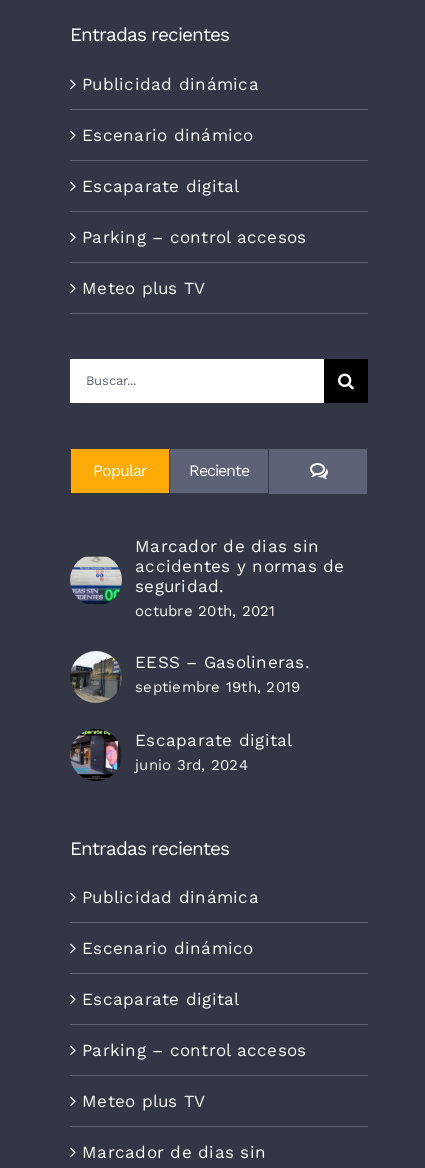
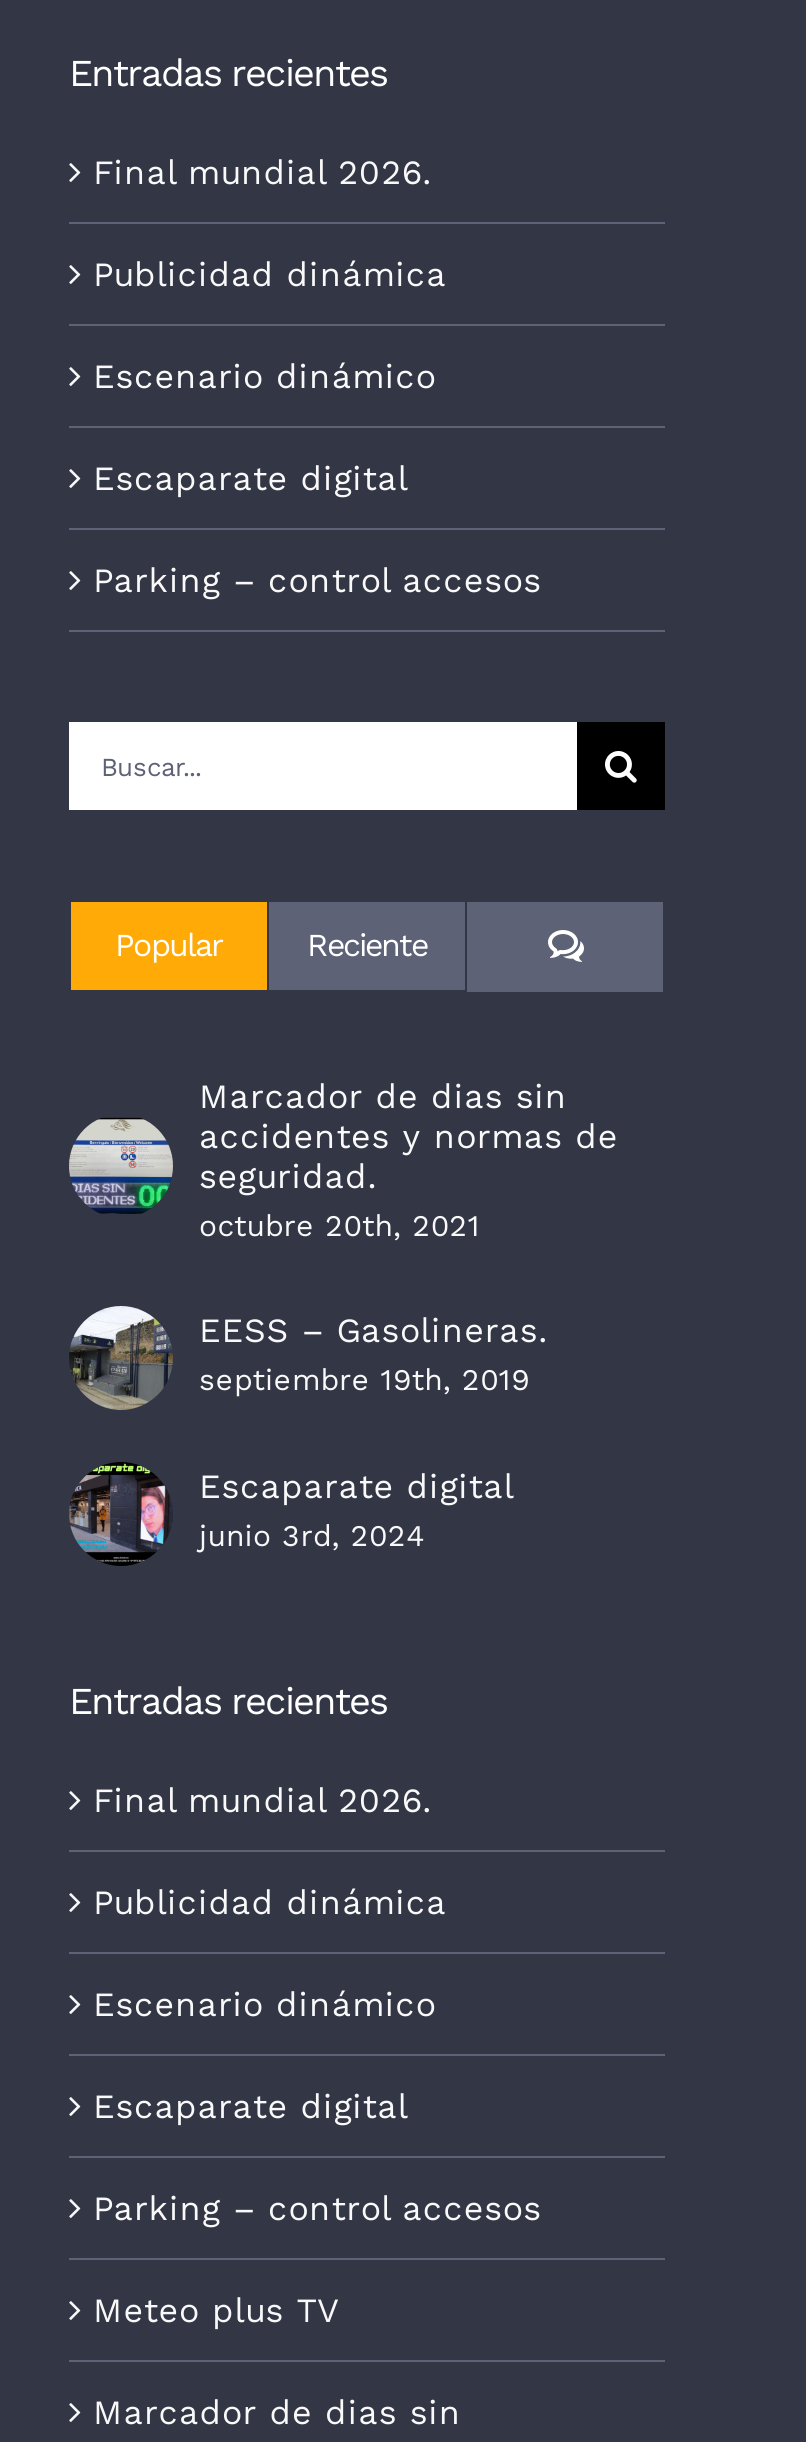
+ Final mundial 2026.

- Meteo plus TV

+ Final mundial 2026.
